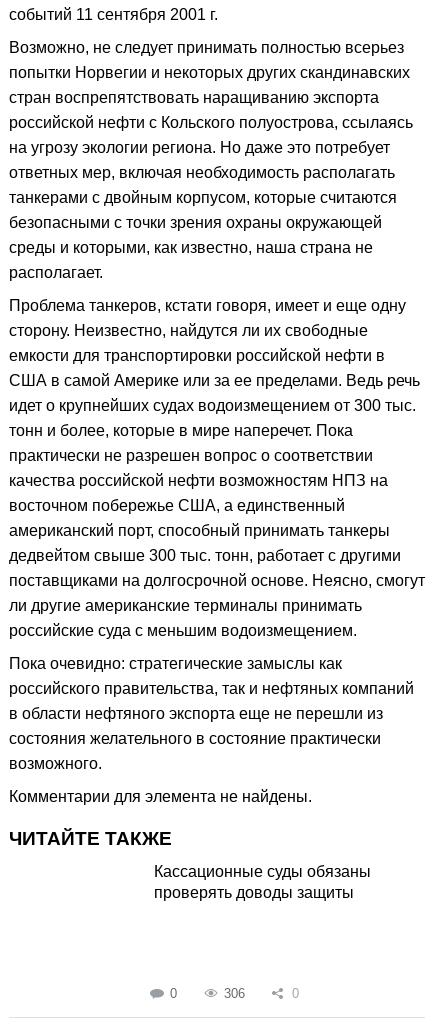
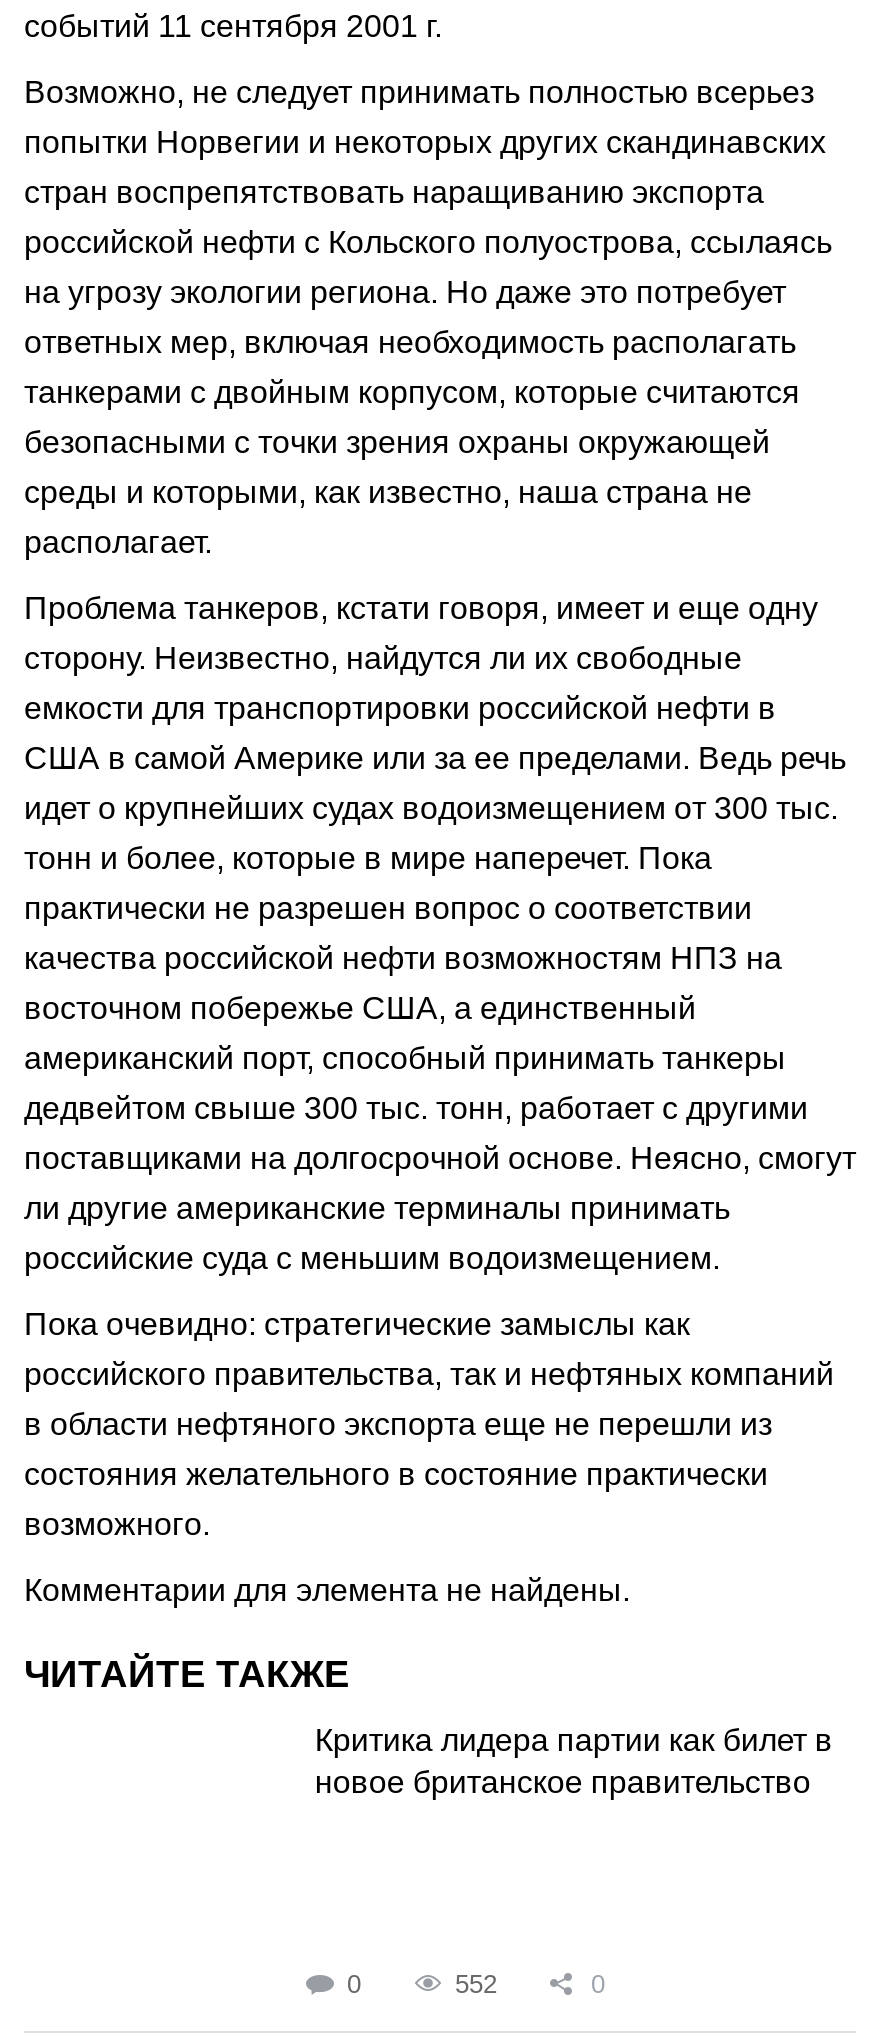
- Кассационные суды обязаны
- проверять доводы защиты
+ Критика лидера партии как билет в
+ новое британское правительство

- 306
+ 552
